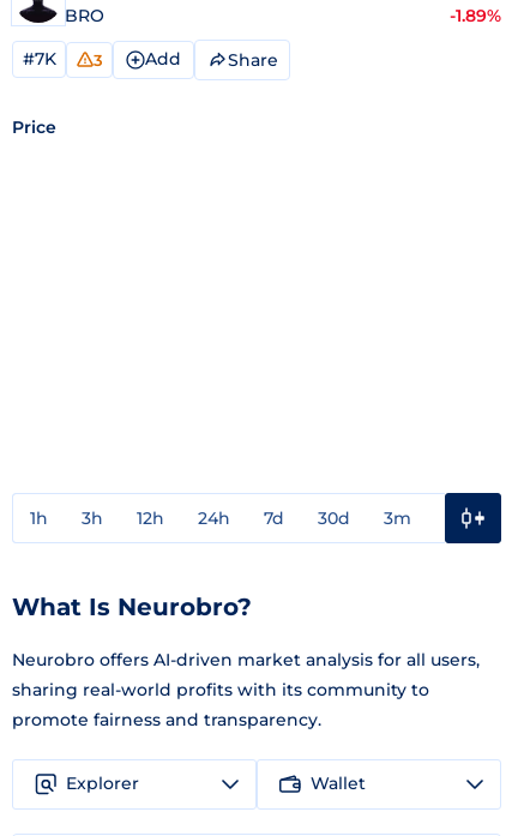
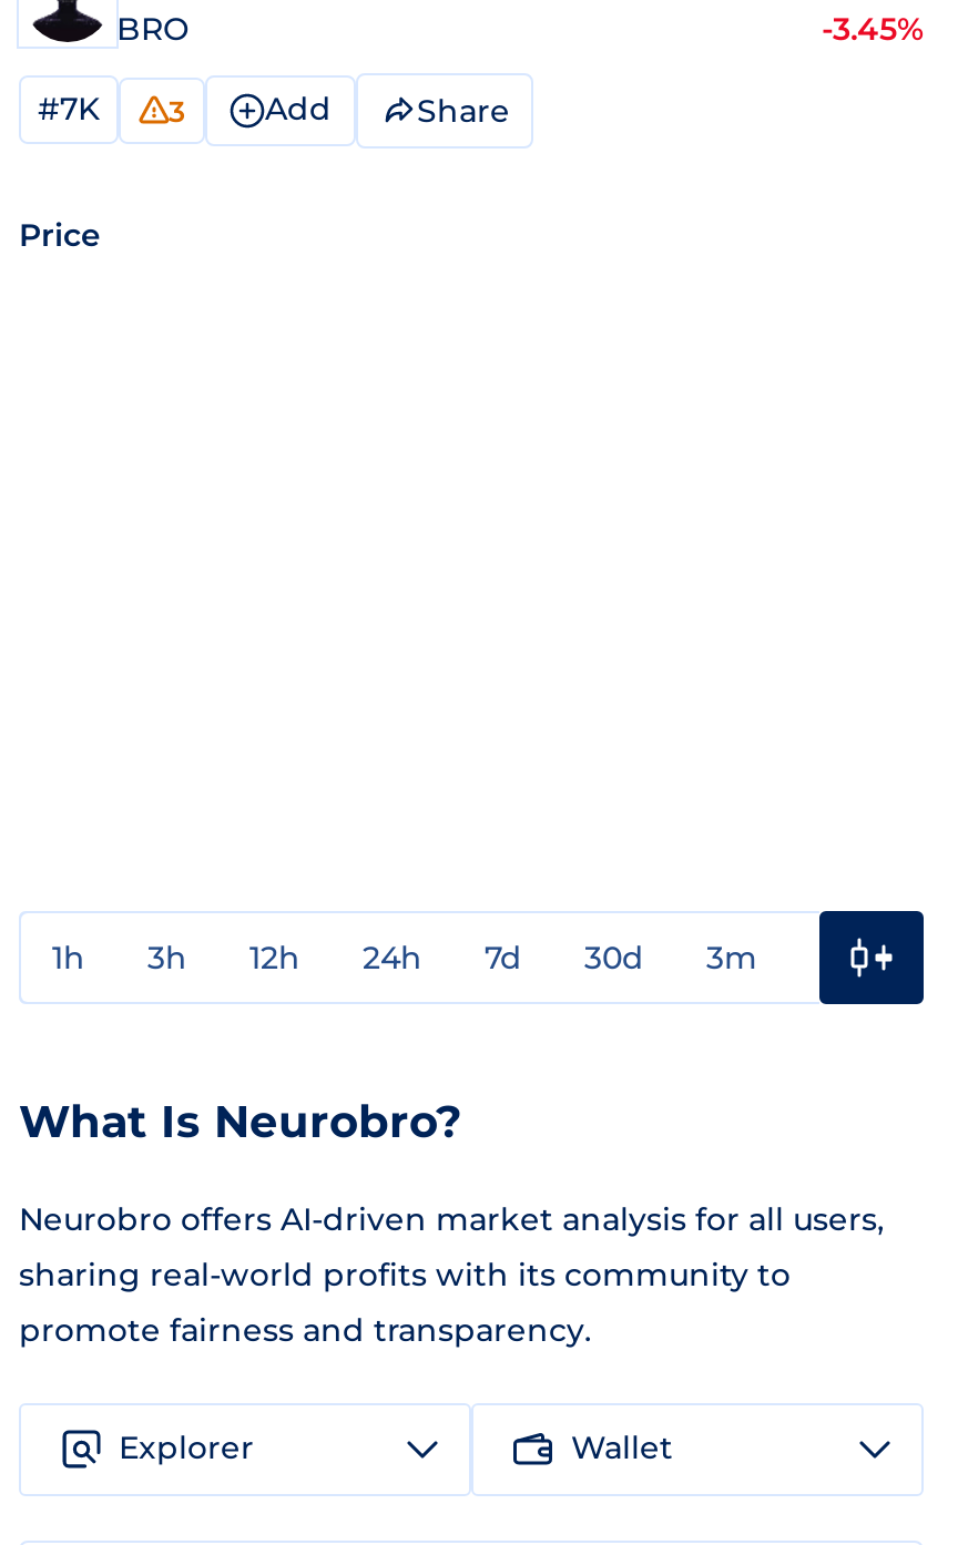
- -1.89%
+ -3.45%
